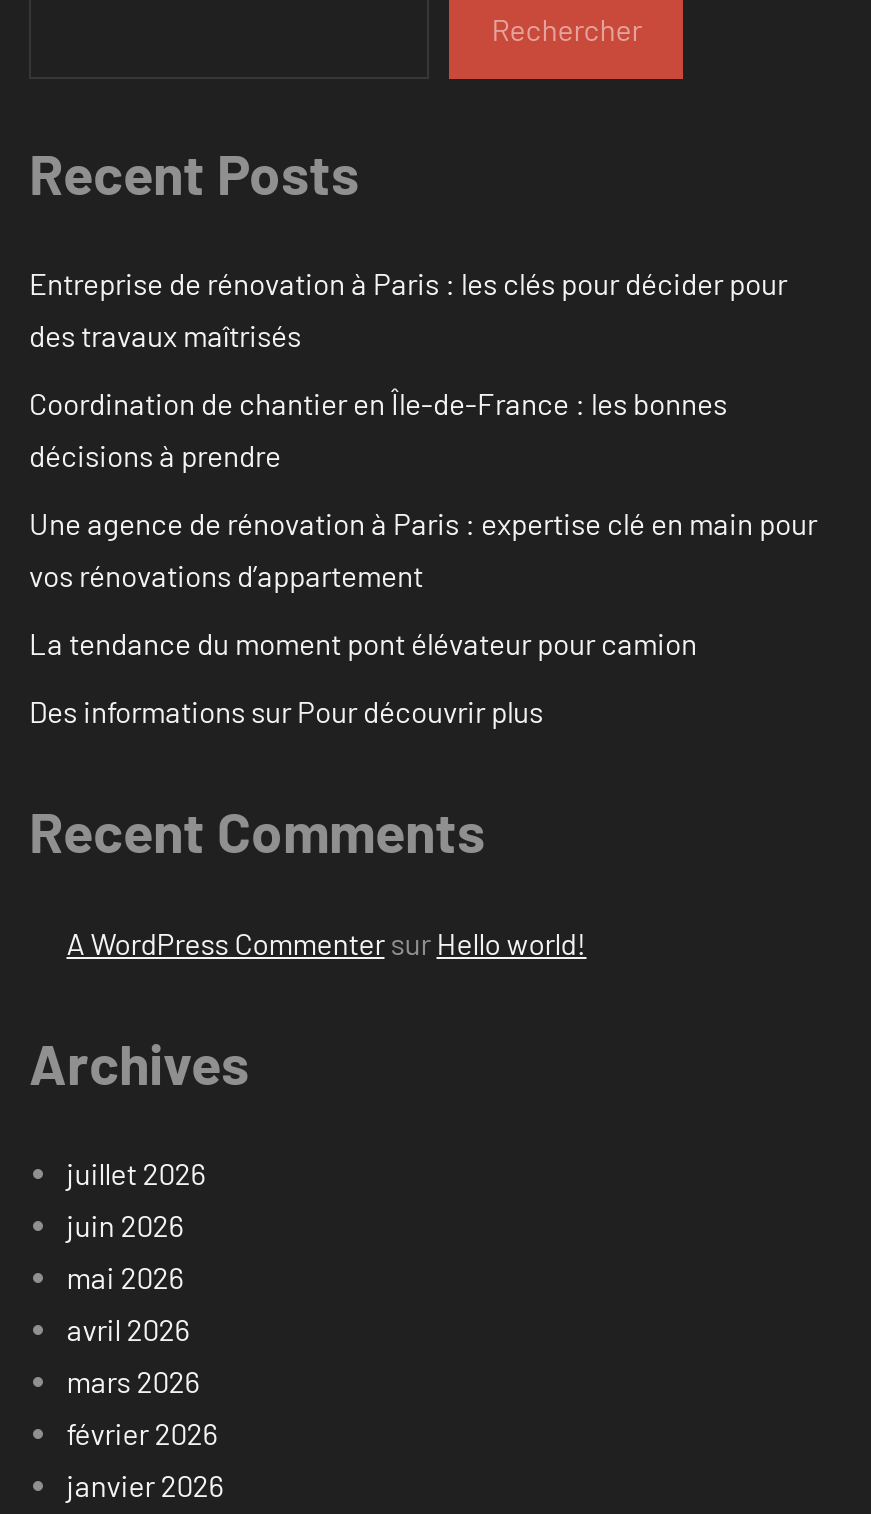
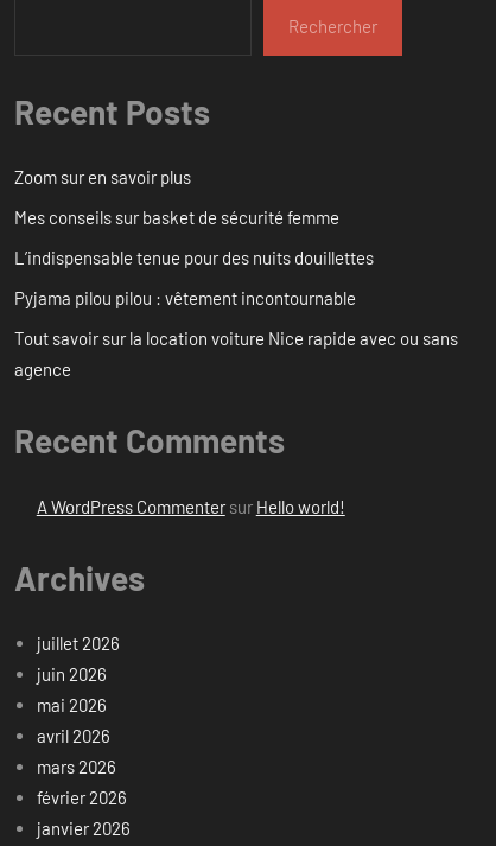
- Entreprise de rénovation à Paris : les clés pour décider pour
- des travaux maîtrisés
+ Zoom sur en savoir plus

- Coordination de chantier en Île-de-France : les bonnes
- décisions à prendre
+ Mes conseils sur basket de sécurité femme

- Une agence de rénovation à Paris : expertise clé en main pour
- vos rénovations d’appartement
+ L’indispensable tenue pour des nuits douillettes

- La tendance du moment pont élévateur pour camion
+ Pyjama pilou pilou : vêtement incontournable

- Des informations sur Pour découvrir plus
+ Tout savoir sur la location voiture Nice rapide avec ou sans
+ agence
